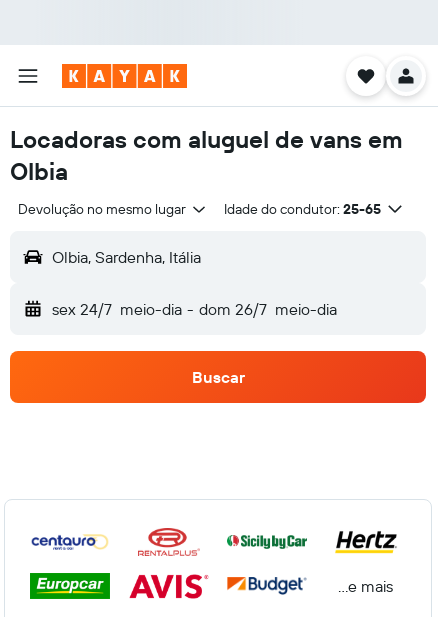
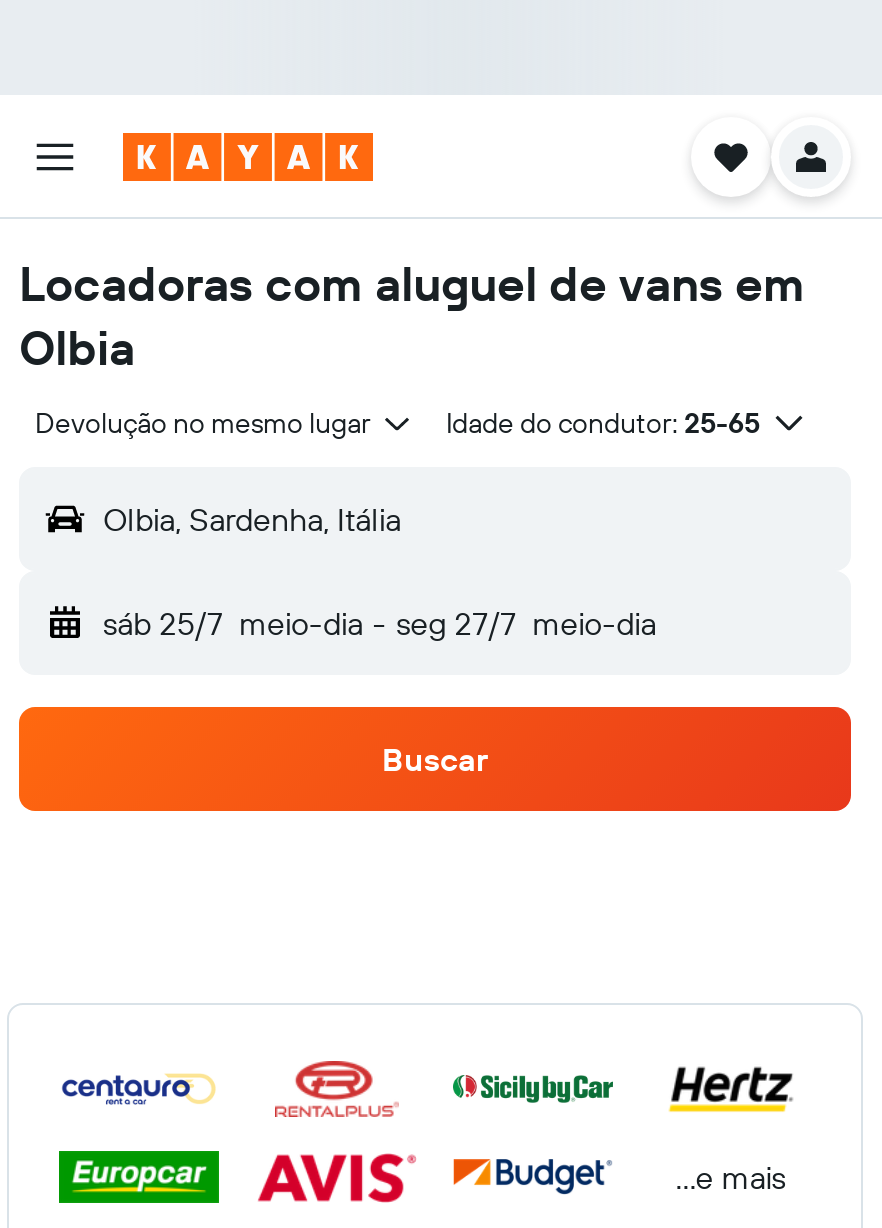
- sex 24/7 meio-dia - dom 26/7 meio-dia
+ sáb 25/7 meio-dia - seg 27/7 meio-dia
